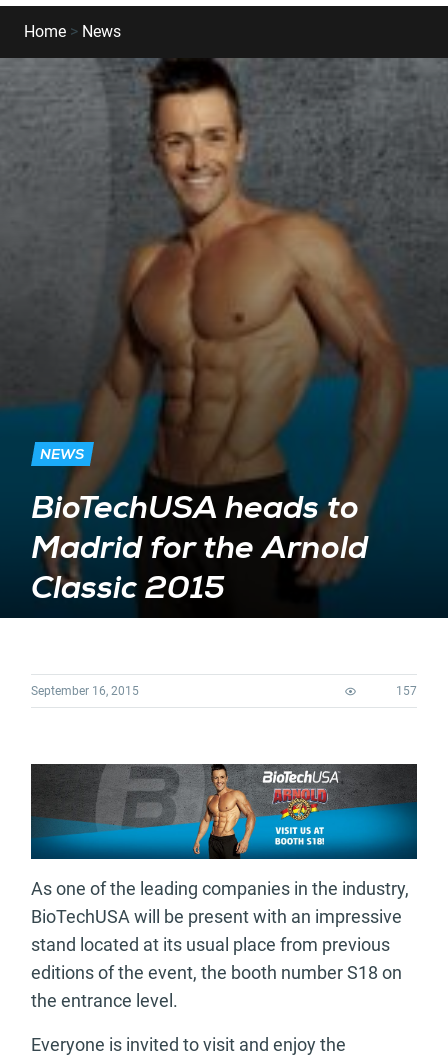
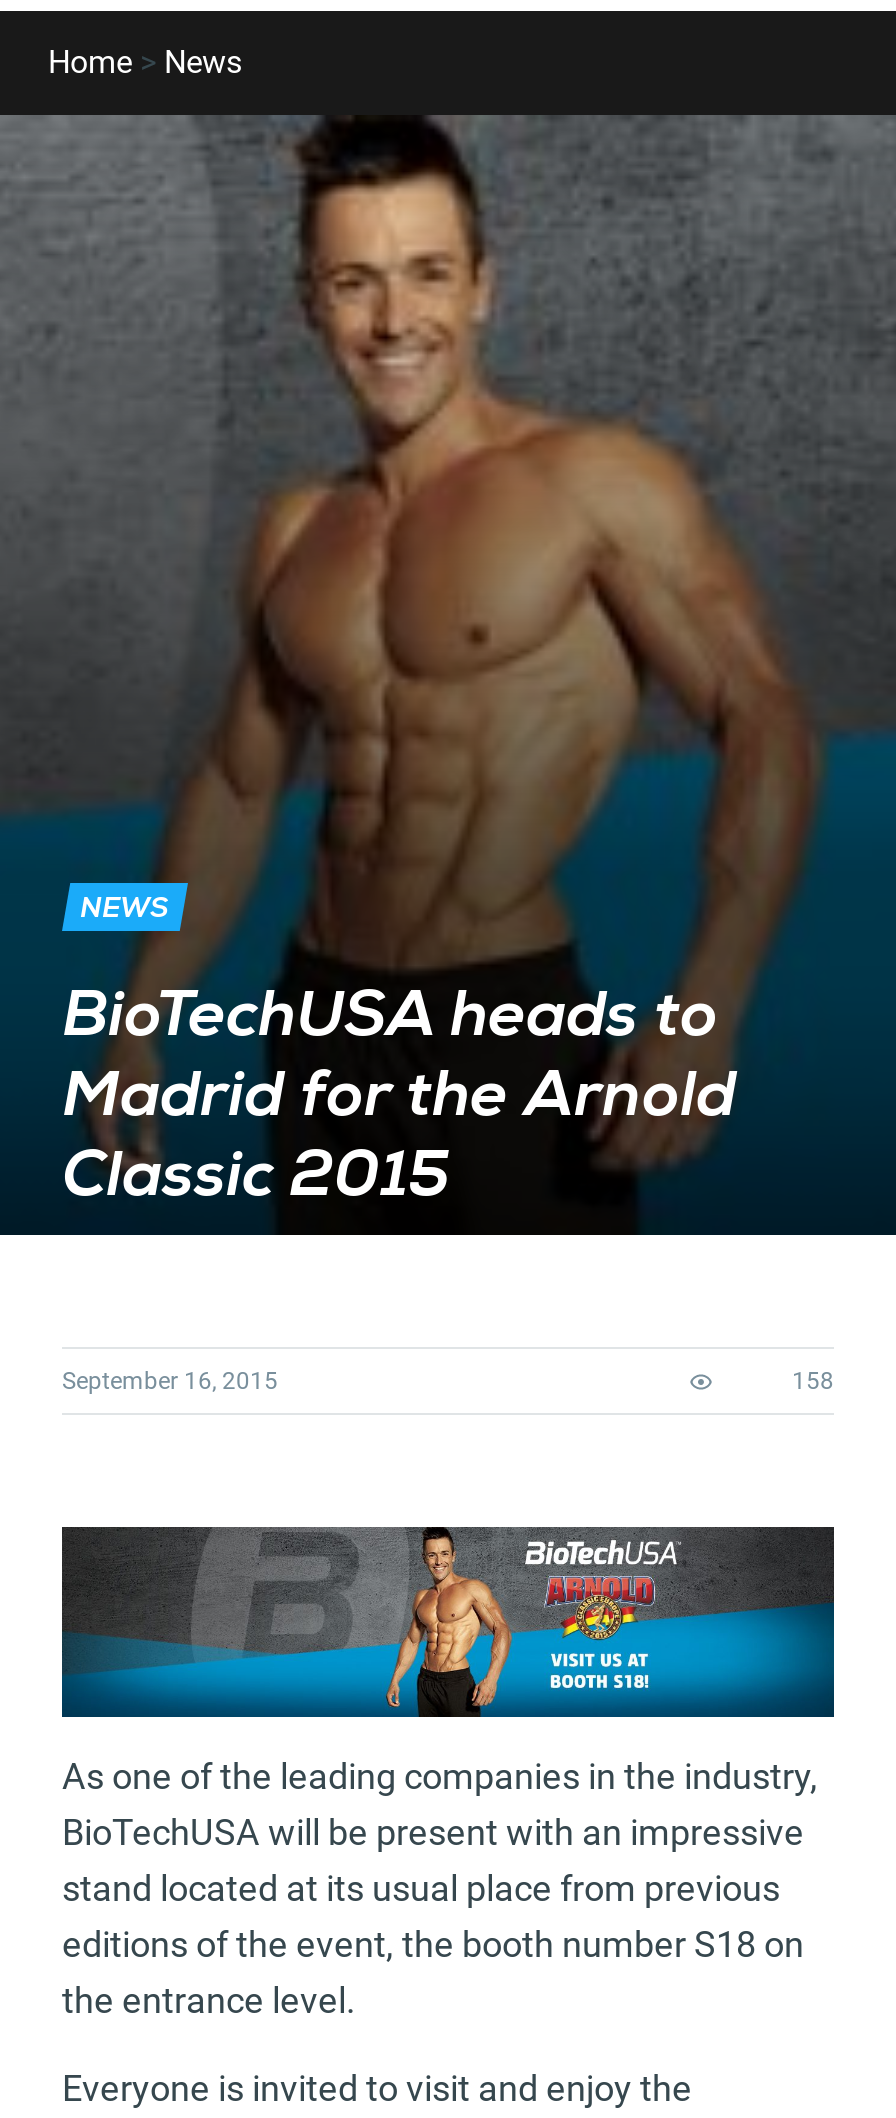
- 157
+ 158
